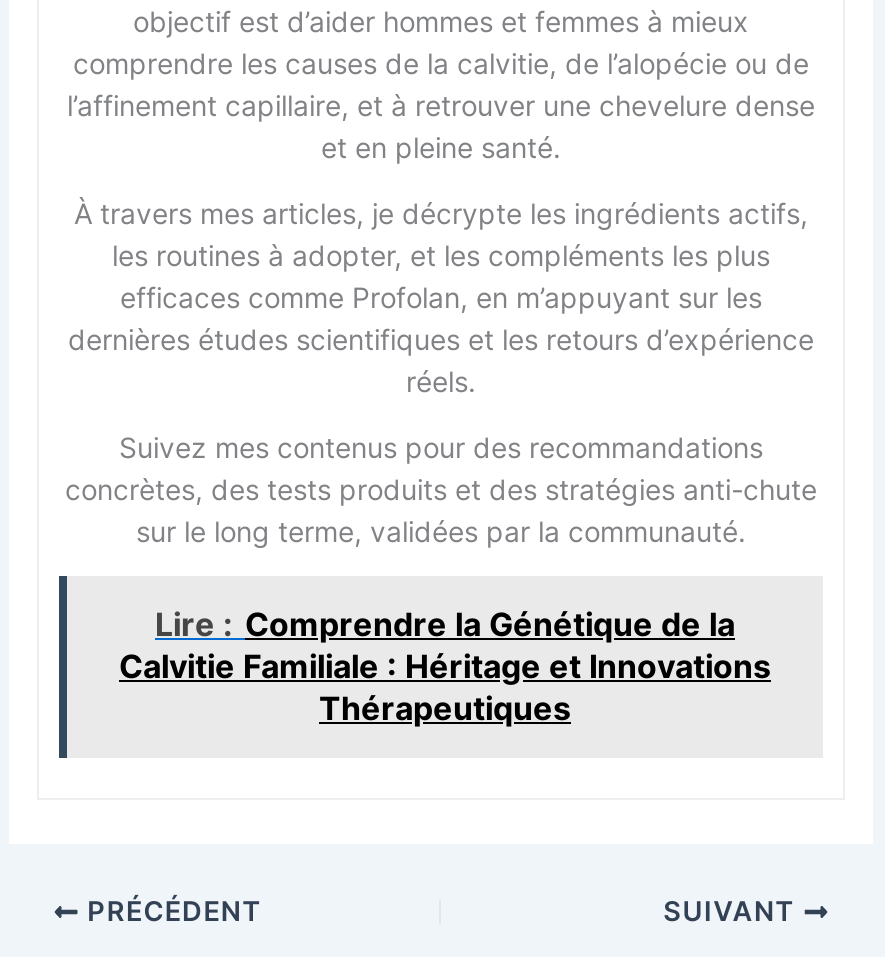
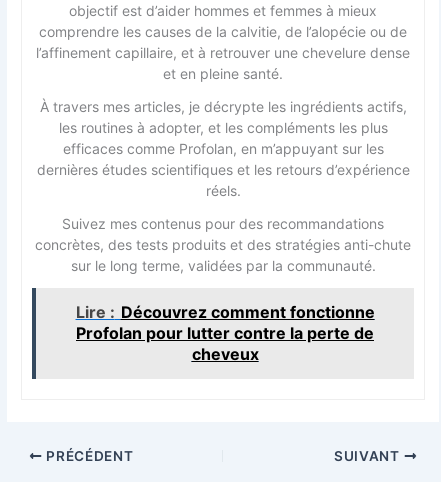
- Lire : Comprendre la Génétique de la
- Calvitie Familiale : Héritage et Innovations
- Thérapeutiques
+ Lire : Découvrez comment fonctionne
+ Profolan pour lutter contre la perte de
+ cheveux
